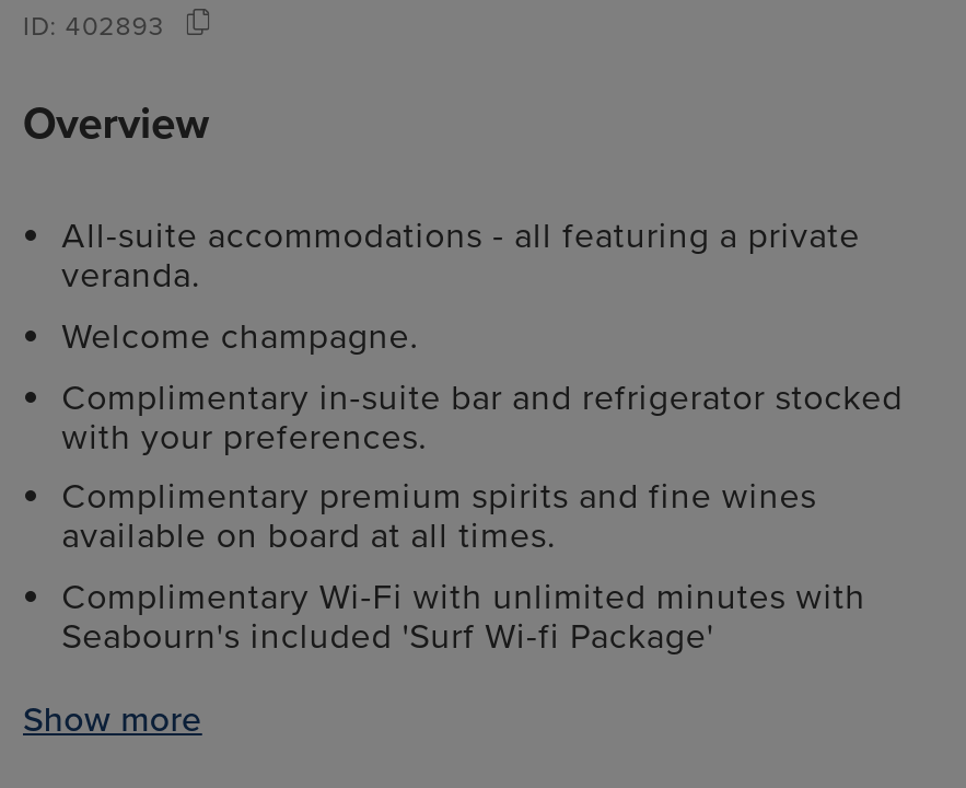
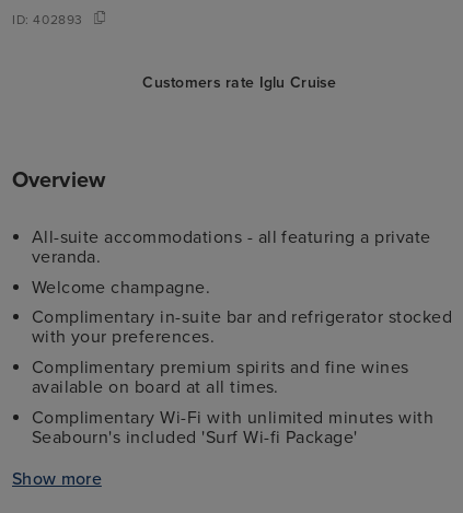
+ Customers rate Iglu Cruise
